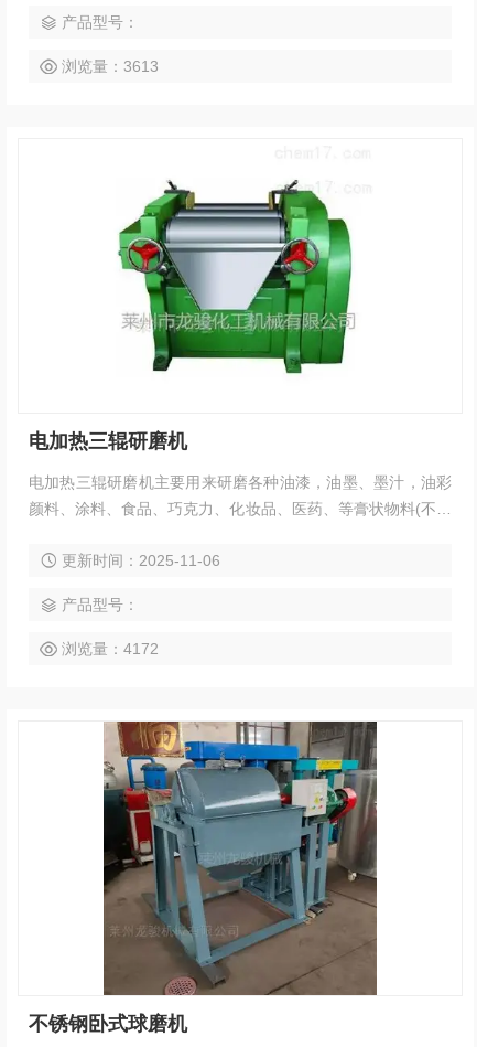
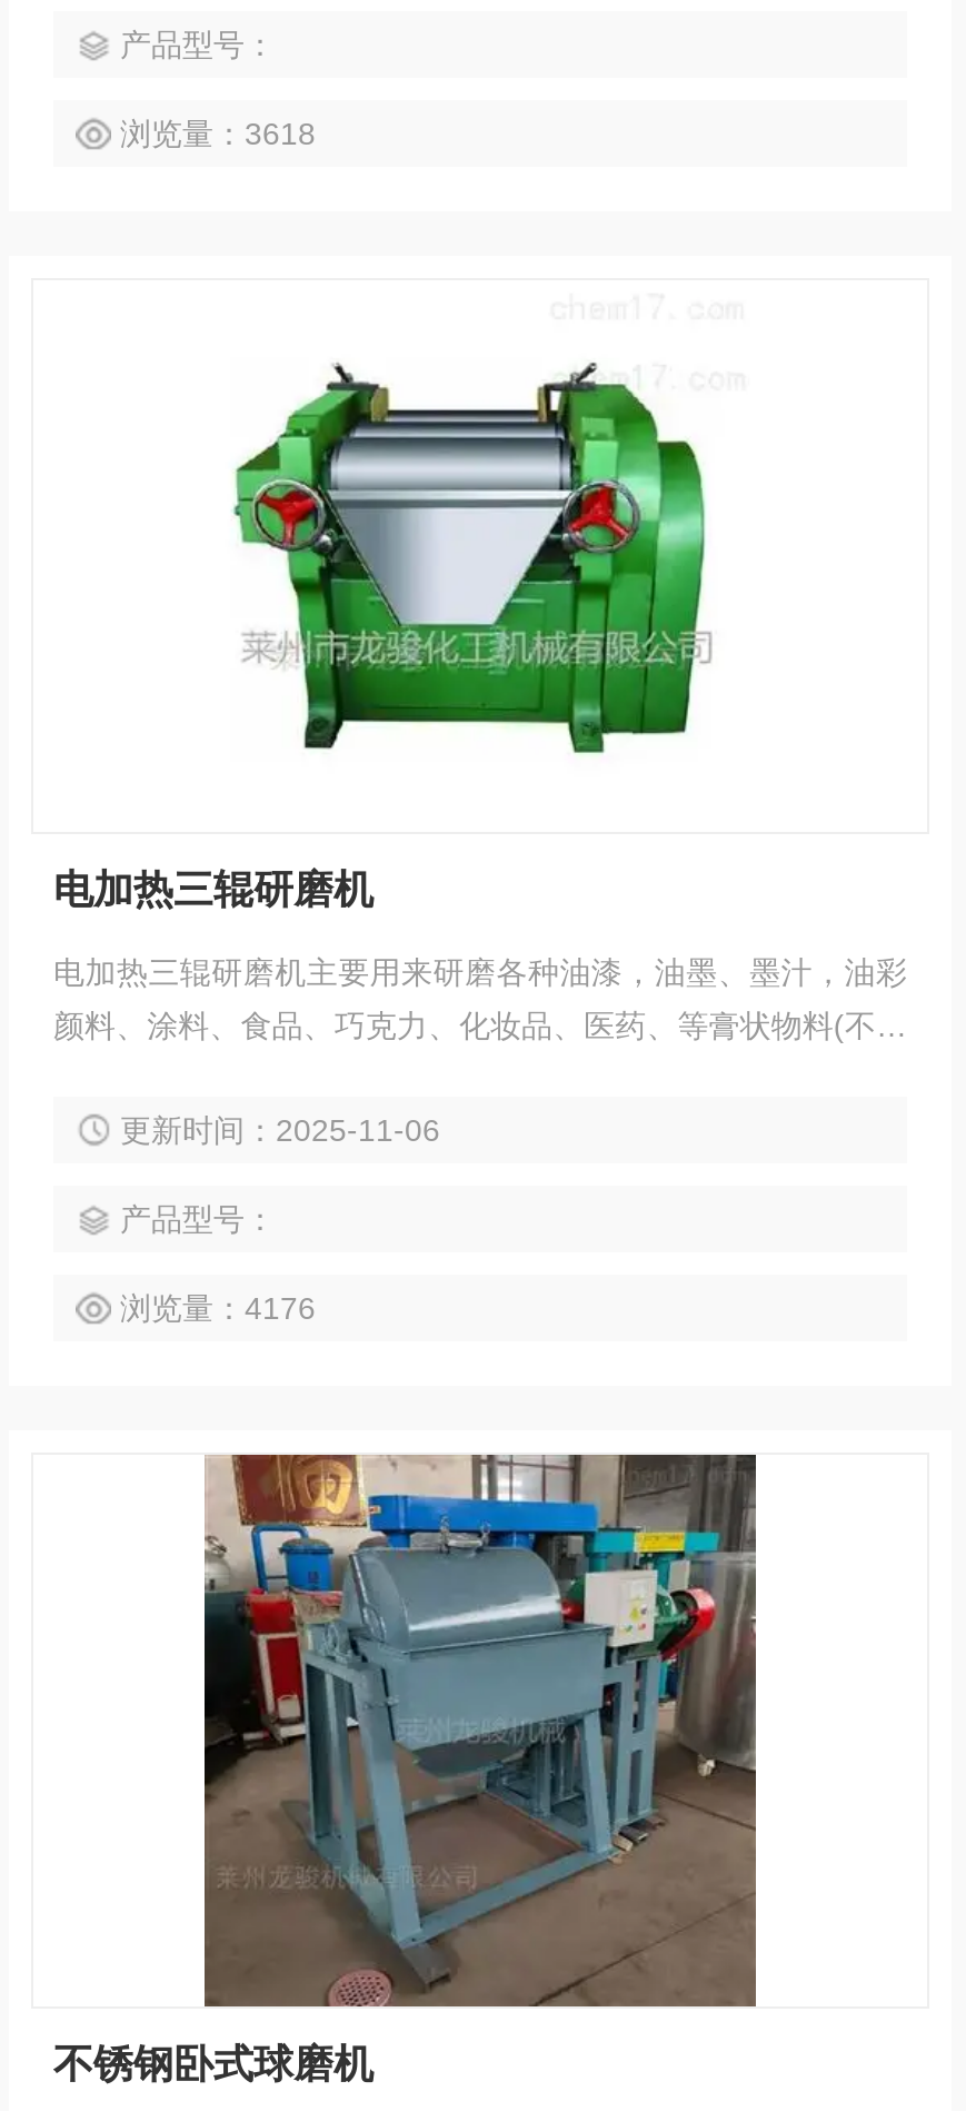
- 浏览量：3613
+ 浏览量：3618

- 浏览量：4172
+ 浏览量：4176
